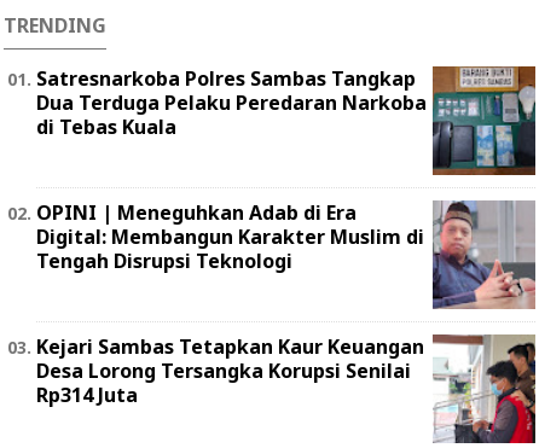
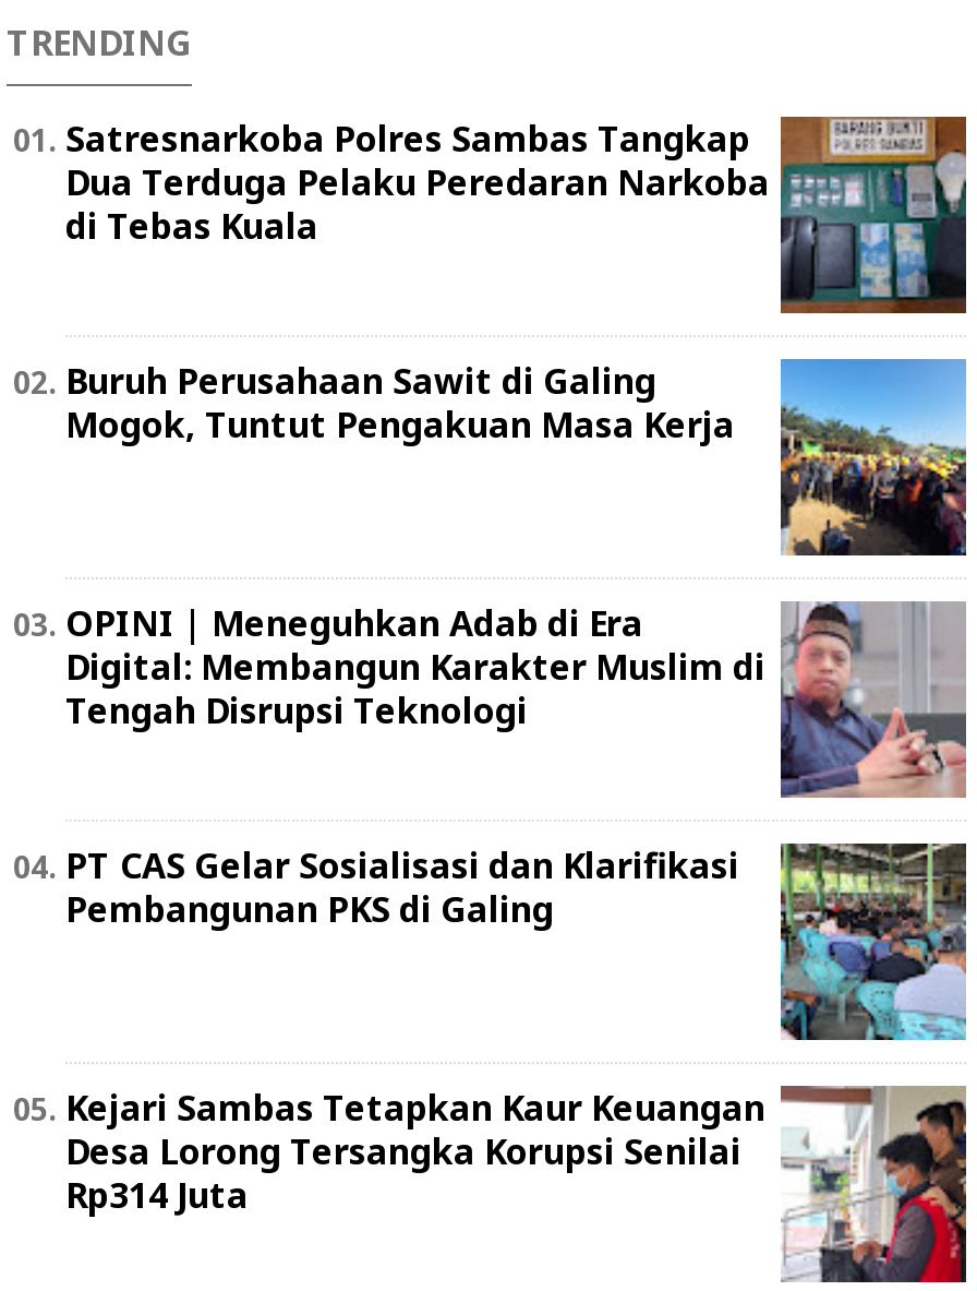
+ [image]
+ Buruh Perusahaan Sawit di Galing
+ Mogok, Tuntut Pengakuan Masa Kerja

+ [image]
+ PT CAS Gelar Sosialisasi dan Klarifikasi
+ Pembangunan PKS di Galing
